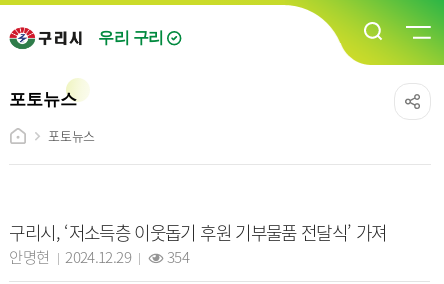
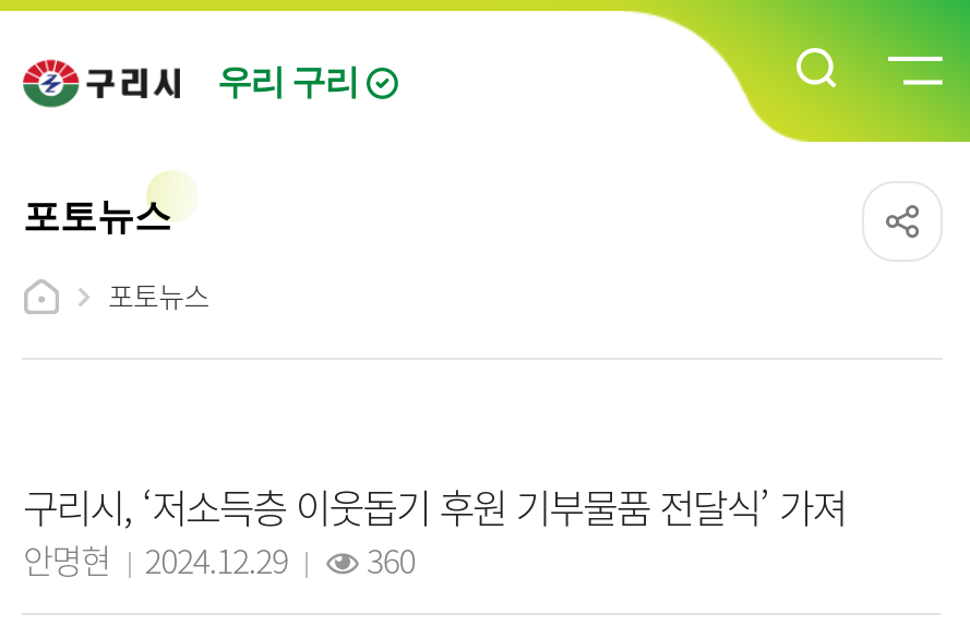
- 안명현 2024.12.29 354
+ 안명현 2024.12.29 360
